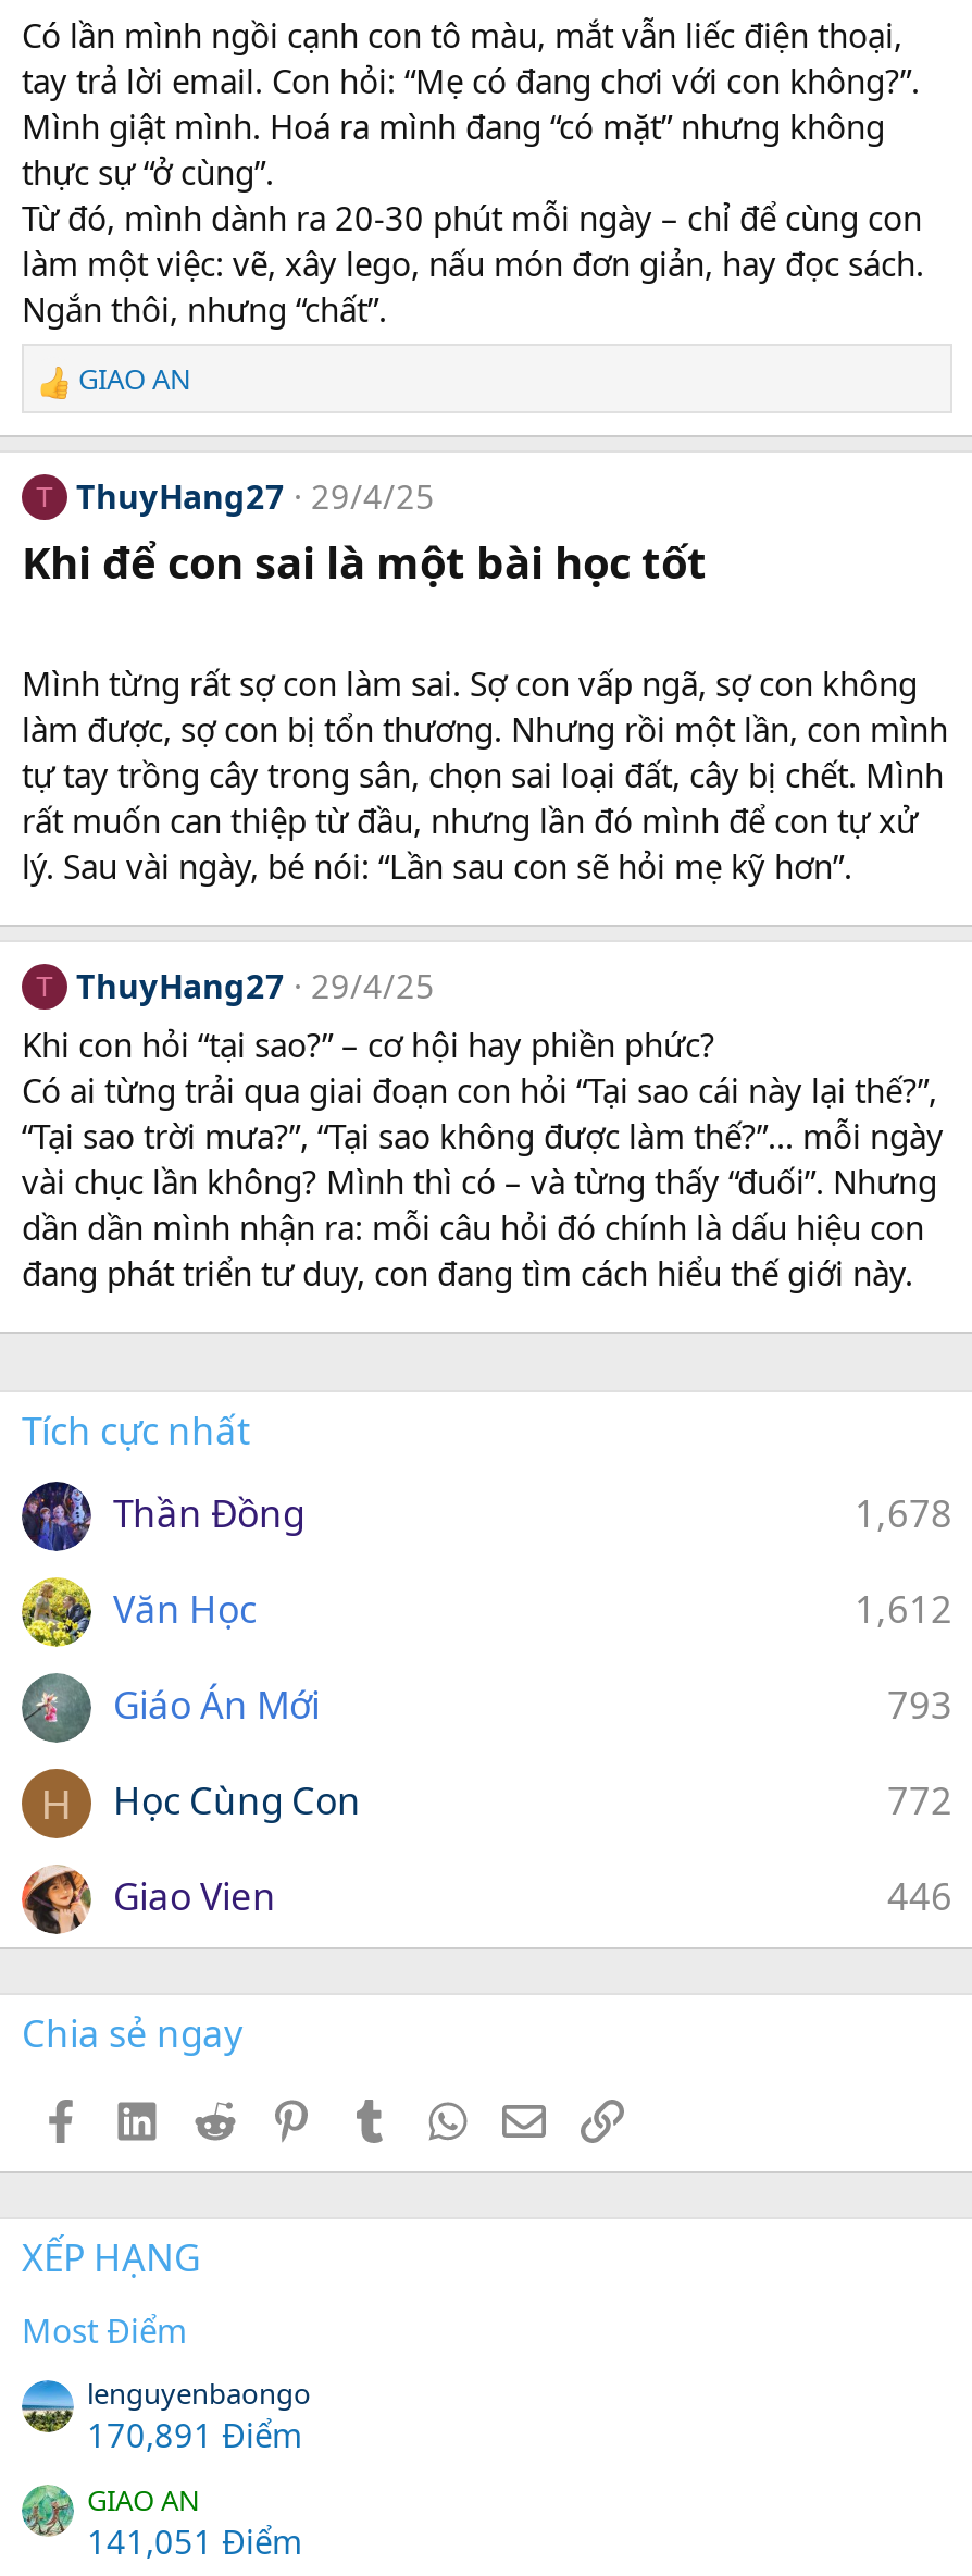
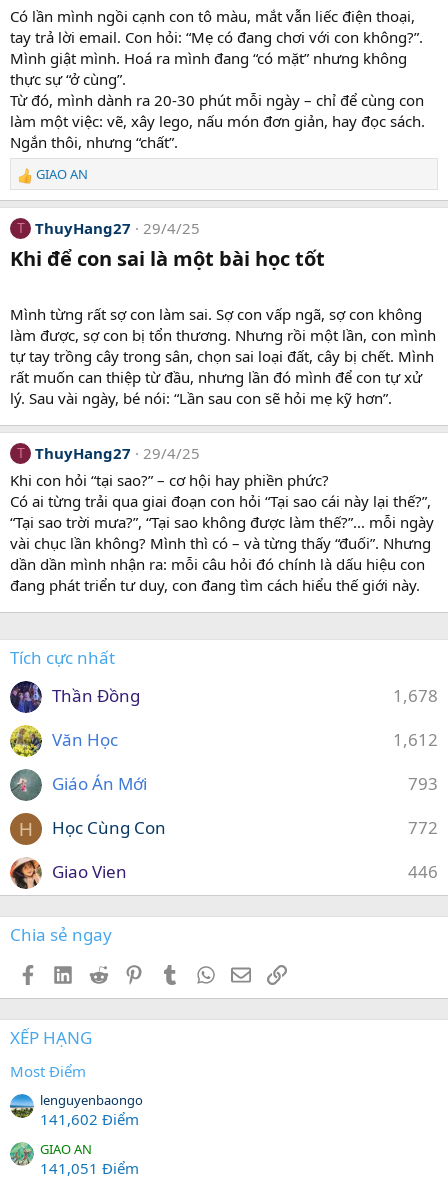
- 170,891 Điểm
+ 141,602 Điểm
